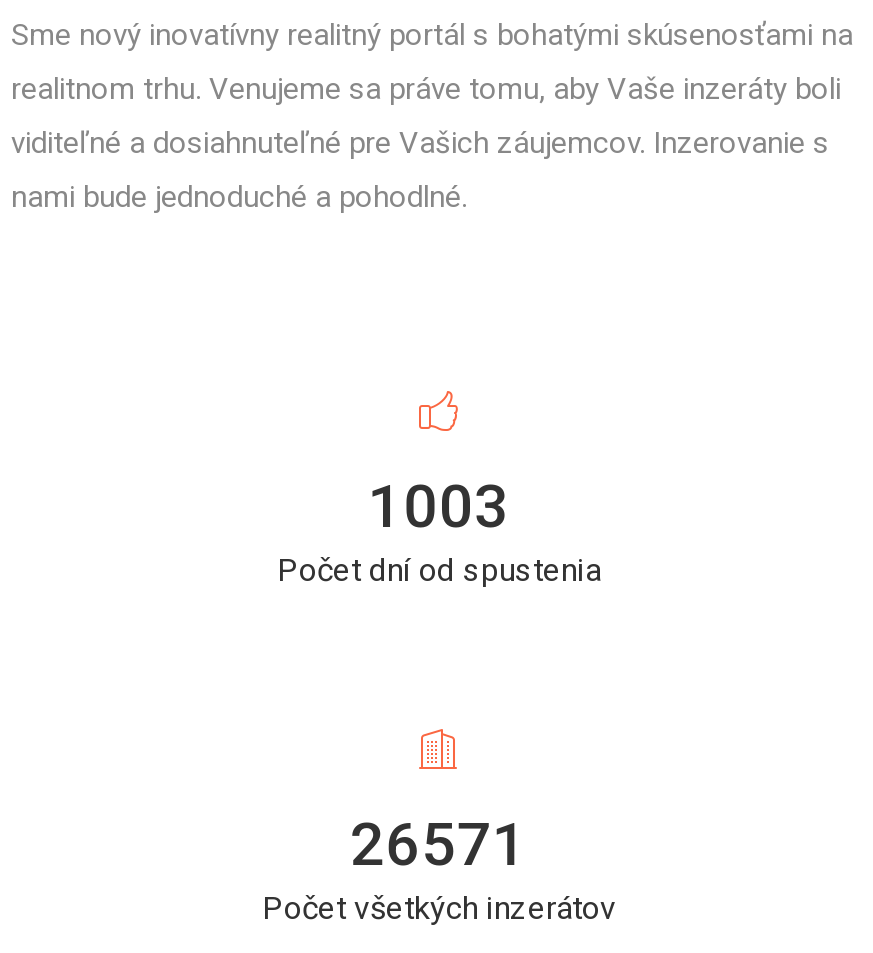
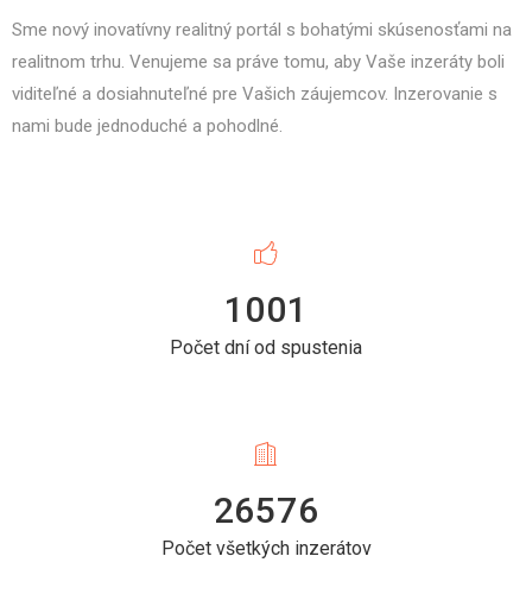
- 1003
+ 1001

- 26571
+ 26576
